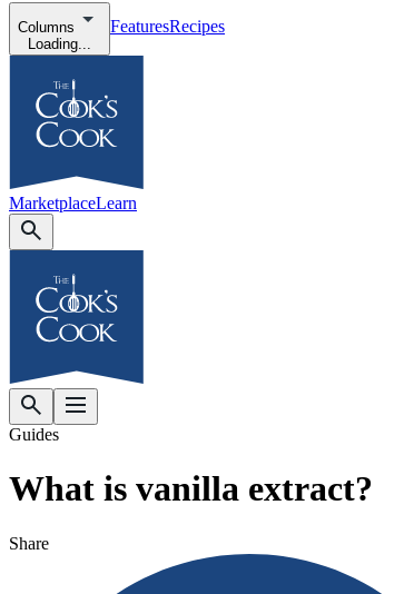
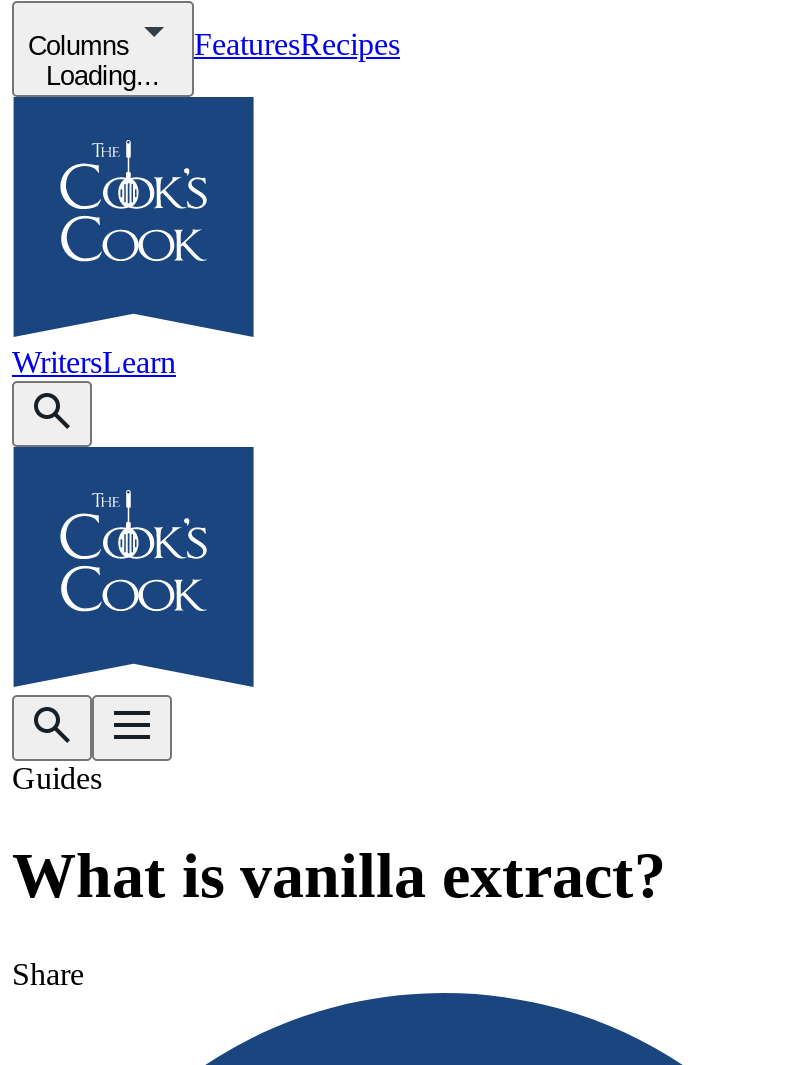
- MarketplaceLearn
+ WritersLearn
